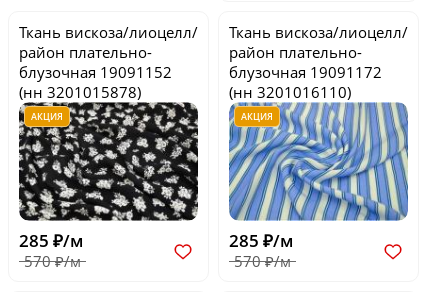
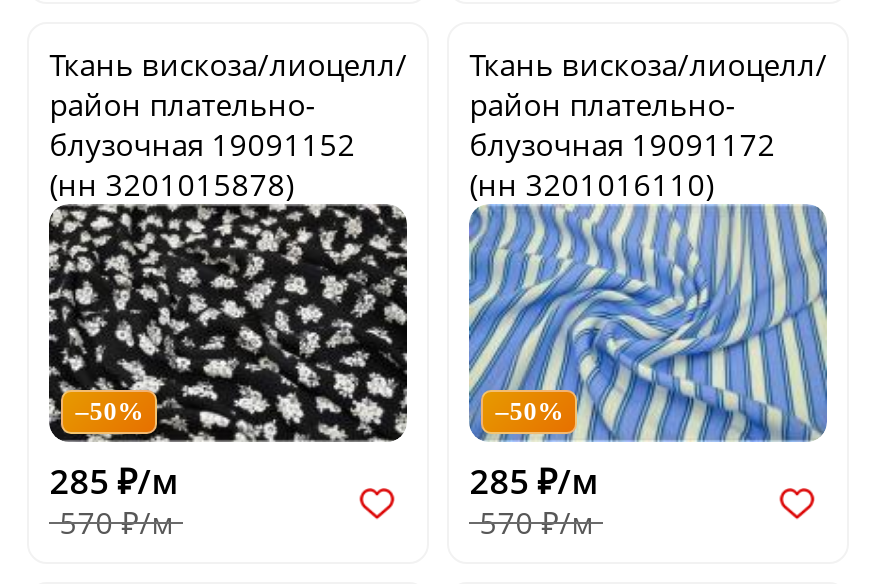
- АКЦИЯ
+ –50%

- АКЦИЯ
+ –50%
